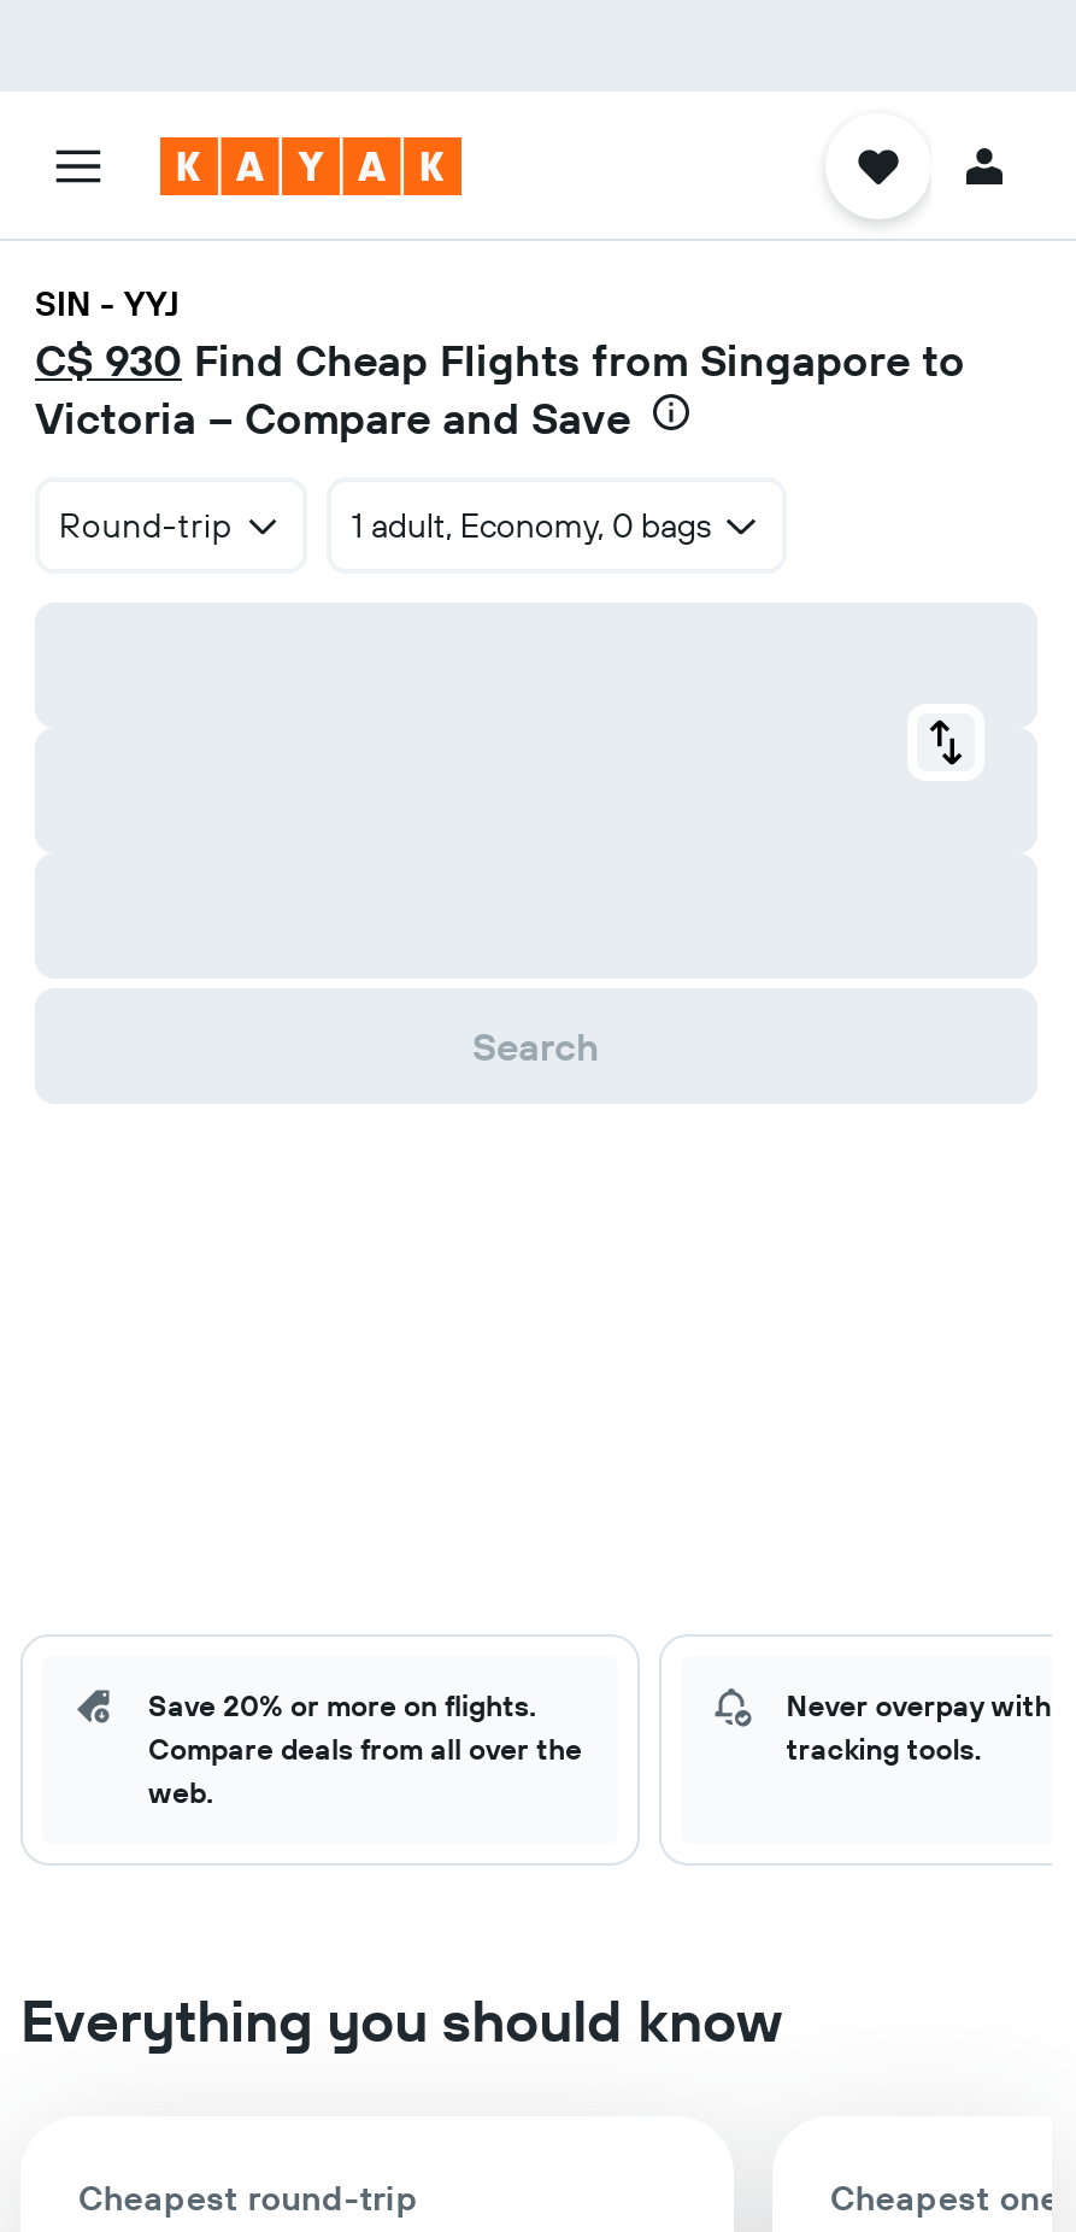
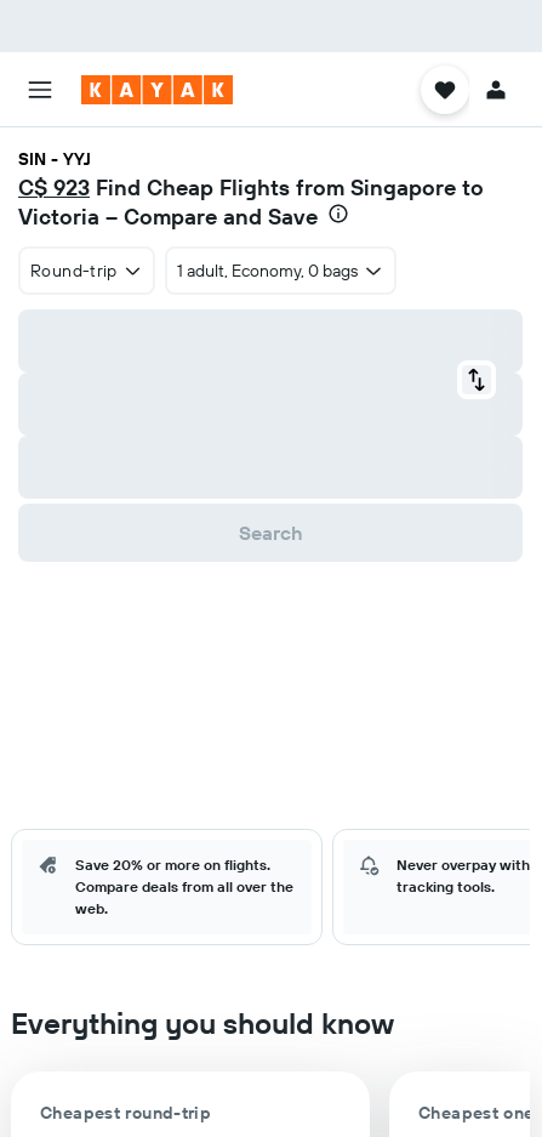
- C$ 930 Find Cheap Flights from Singapore to
+ C$ 923 Find Cheap Flights from Singapore to
